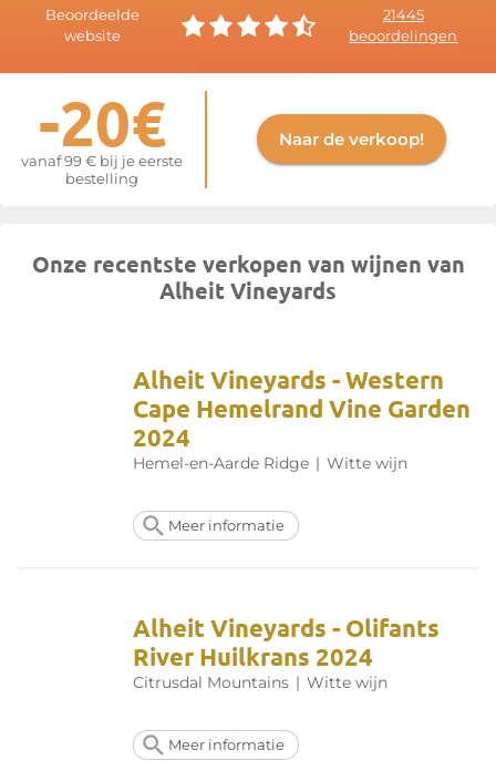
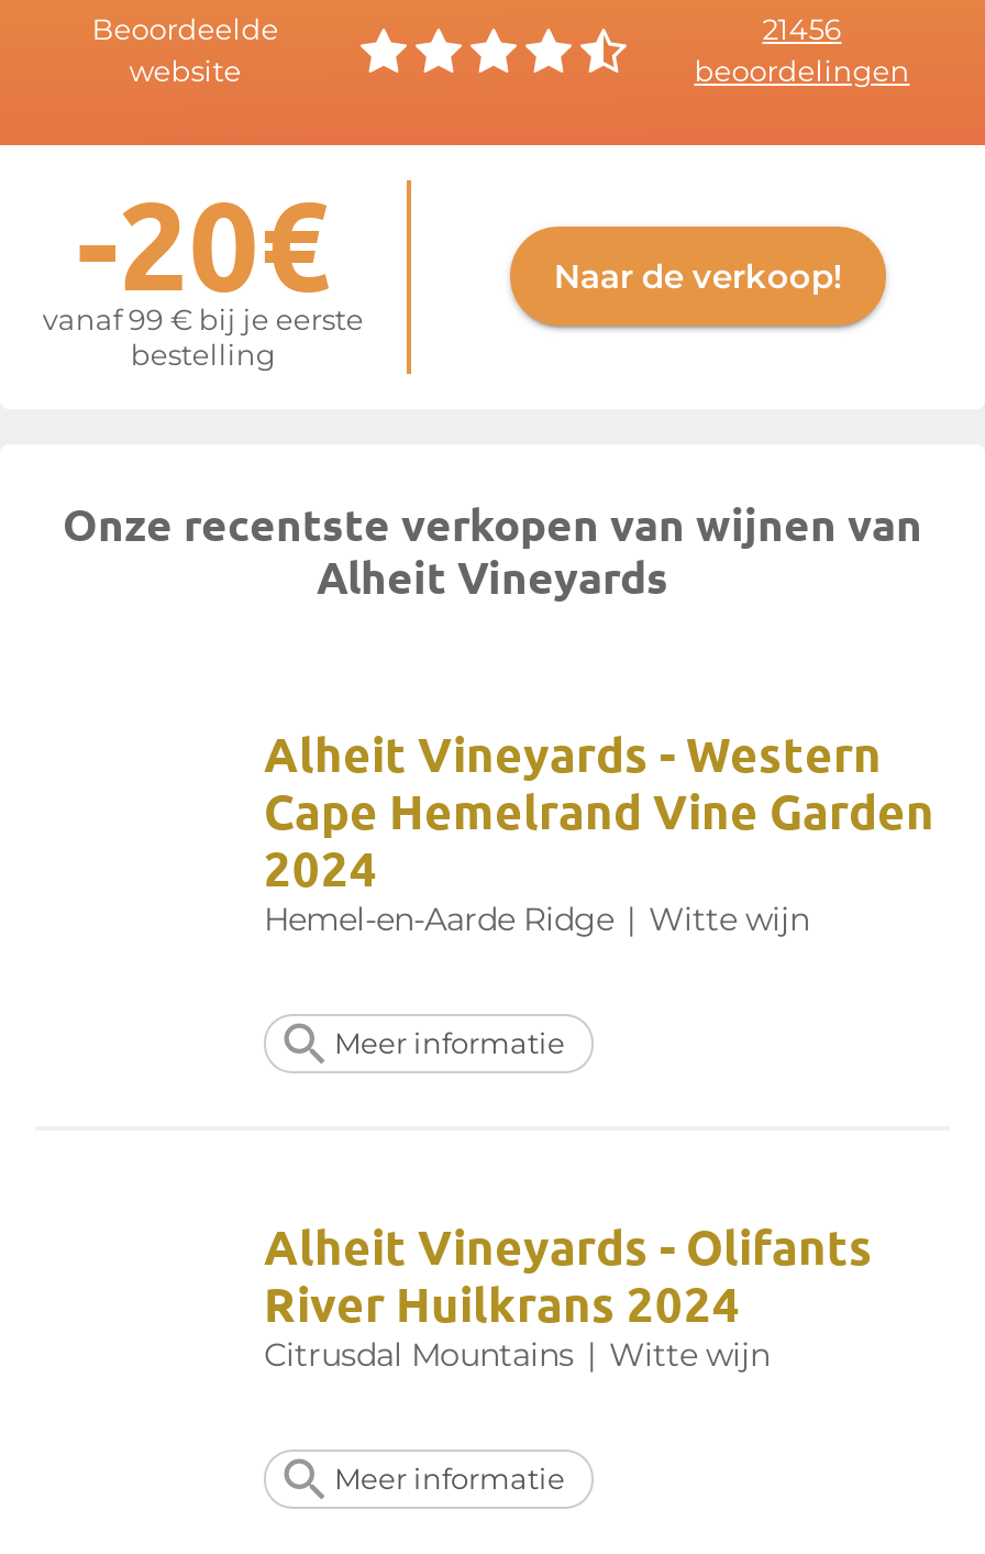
- 21445
+ 21456
